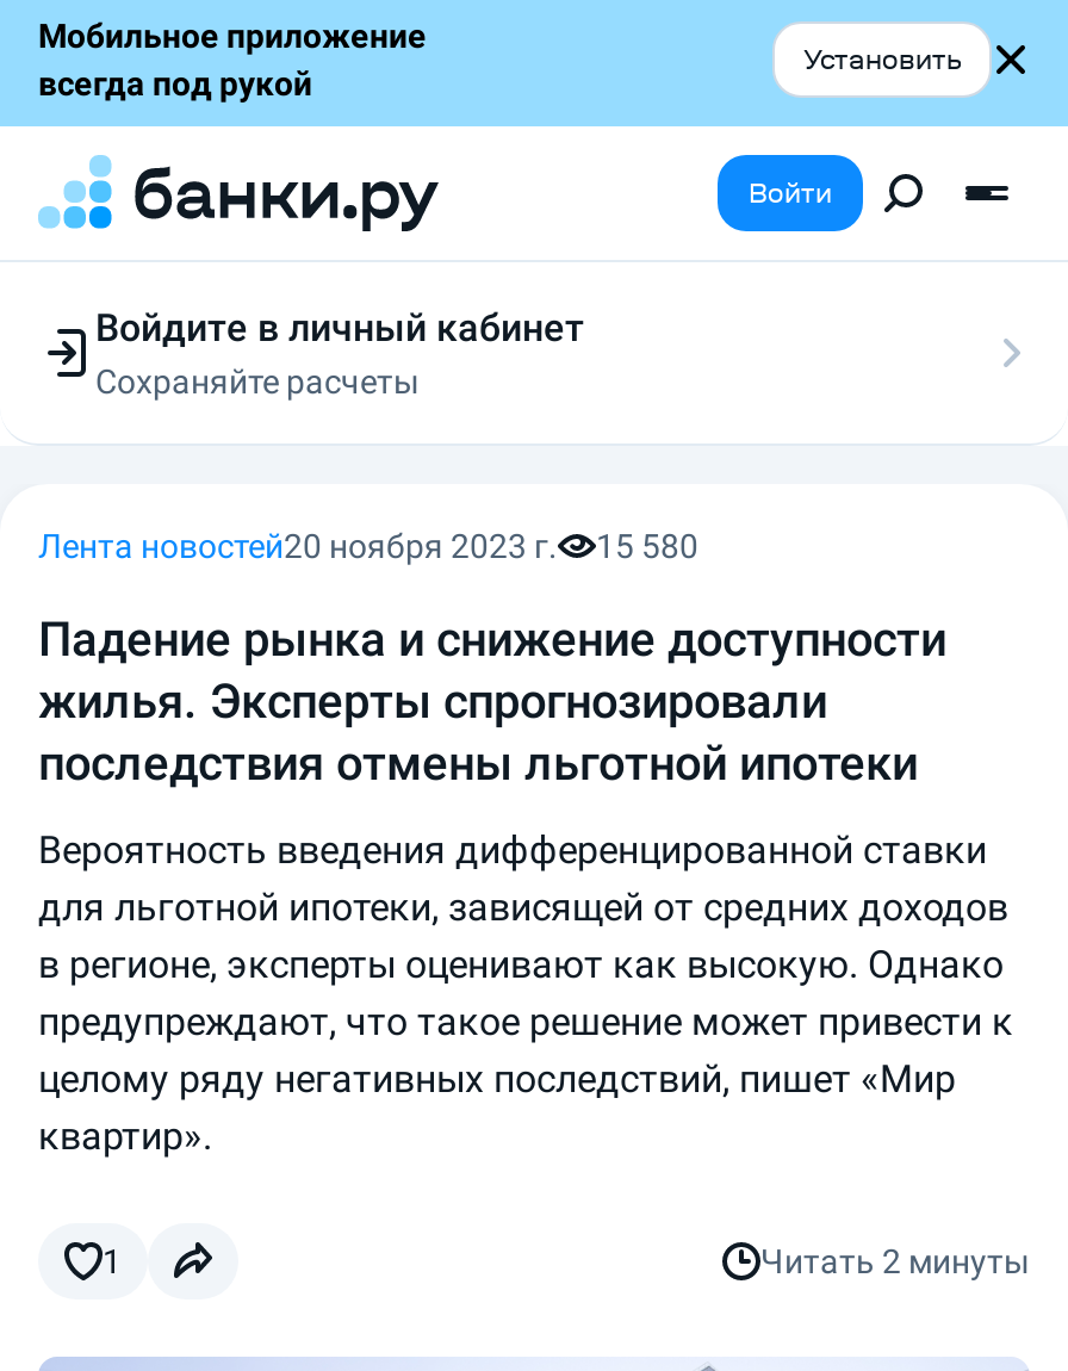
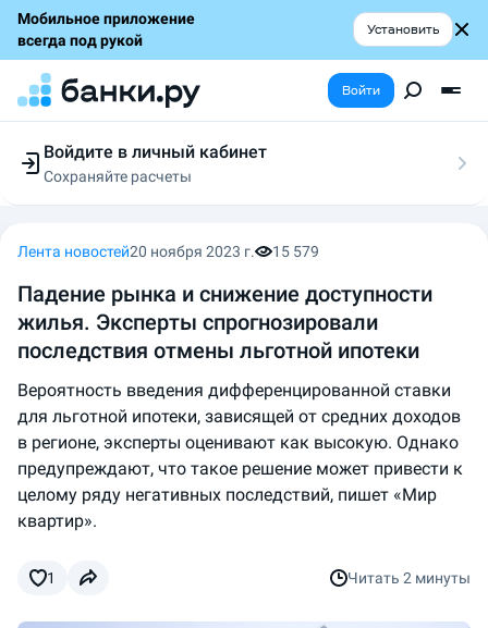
- Лента новостей20 ноября 2023 г. 15 580
+ Лента новостей20 ноября 2023 г. 15 579
